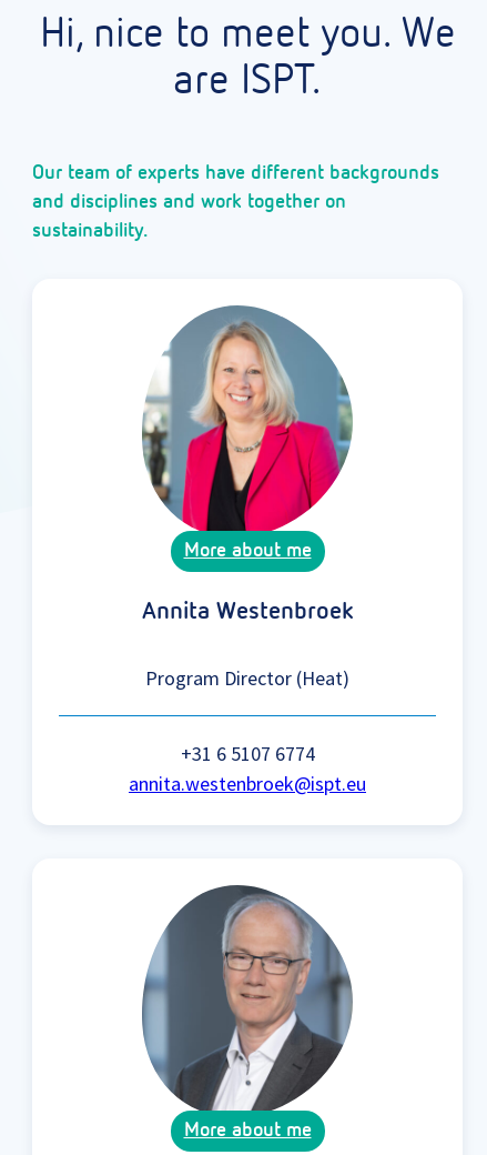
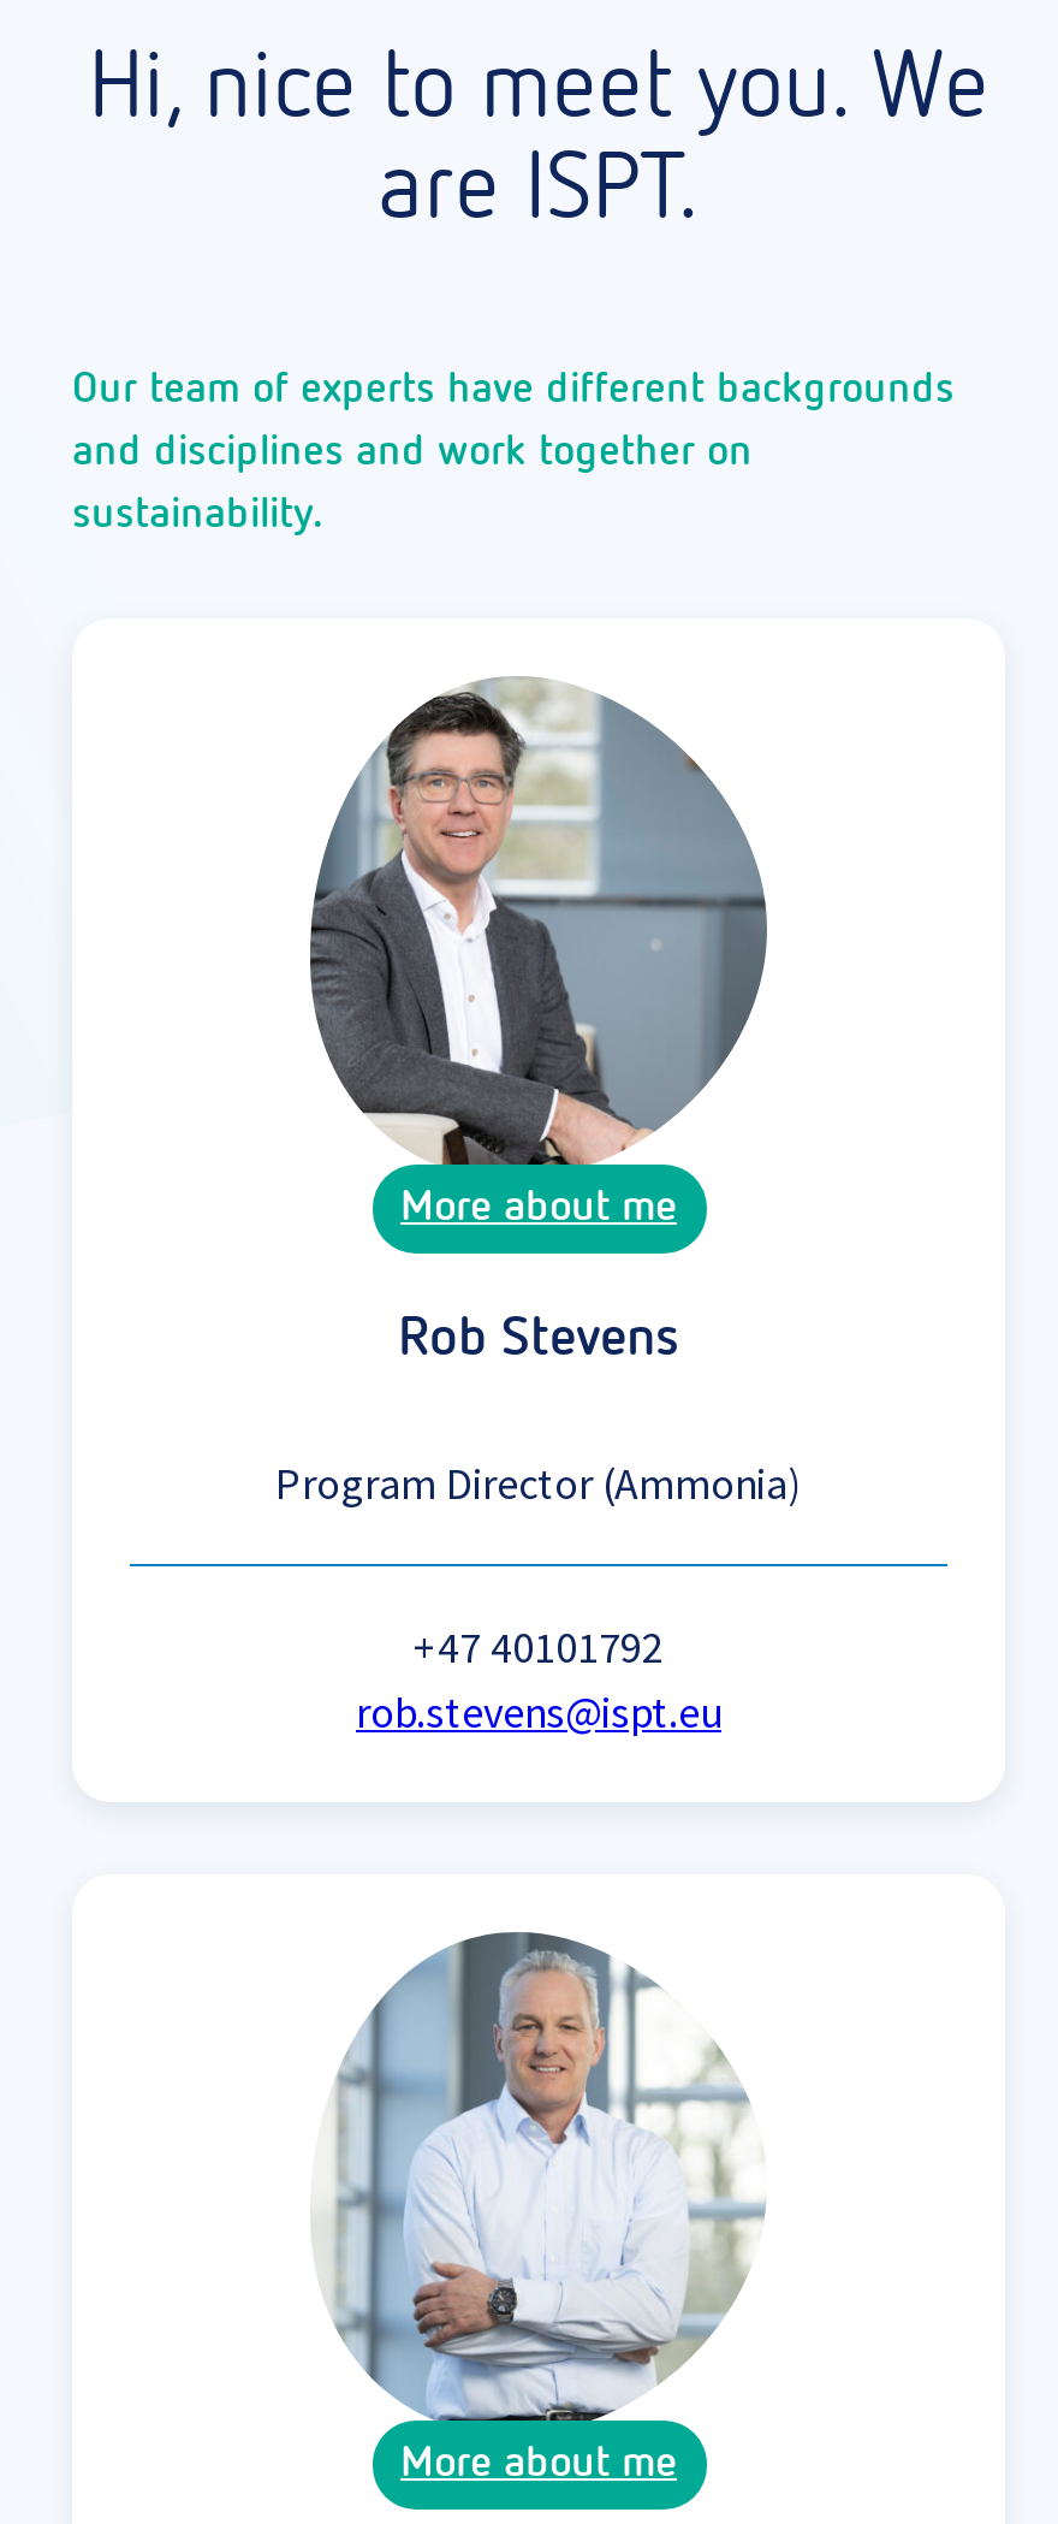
- [image]
+ [image]

- Annita Westenbroek
+ Rob Stevens

- Program Director (Heat)
+ Program Director (Ammonia)

- +31 6 5107 6774
- annita.westenbroek@ispt.eu
+ +47 40101792
+ rob.stevens@ispt.eu

- [image]
+ [image]
